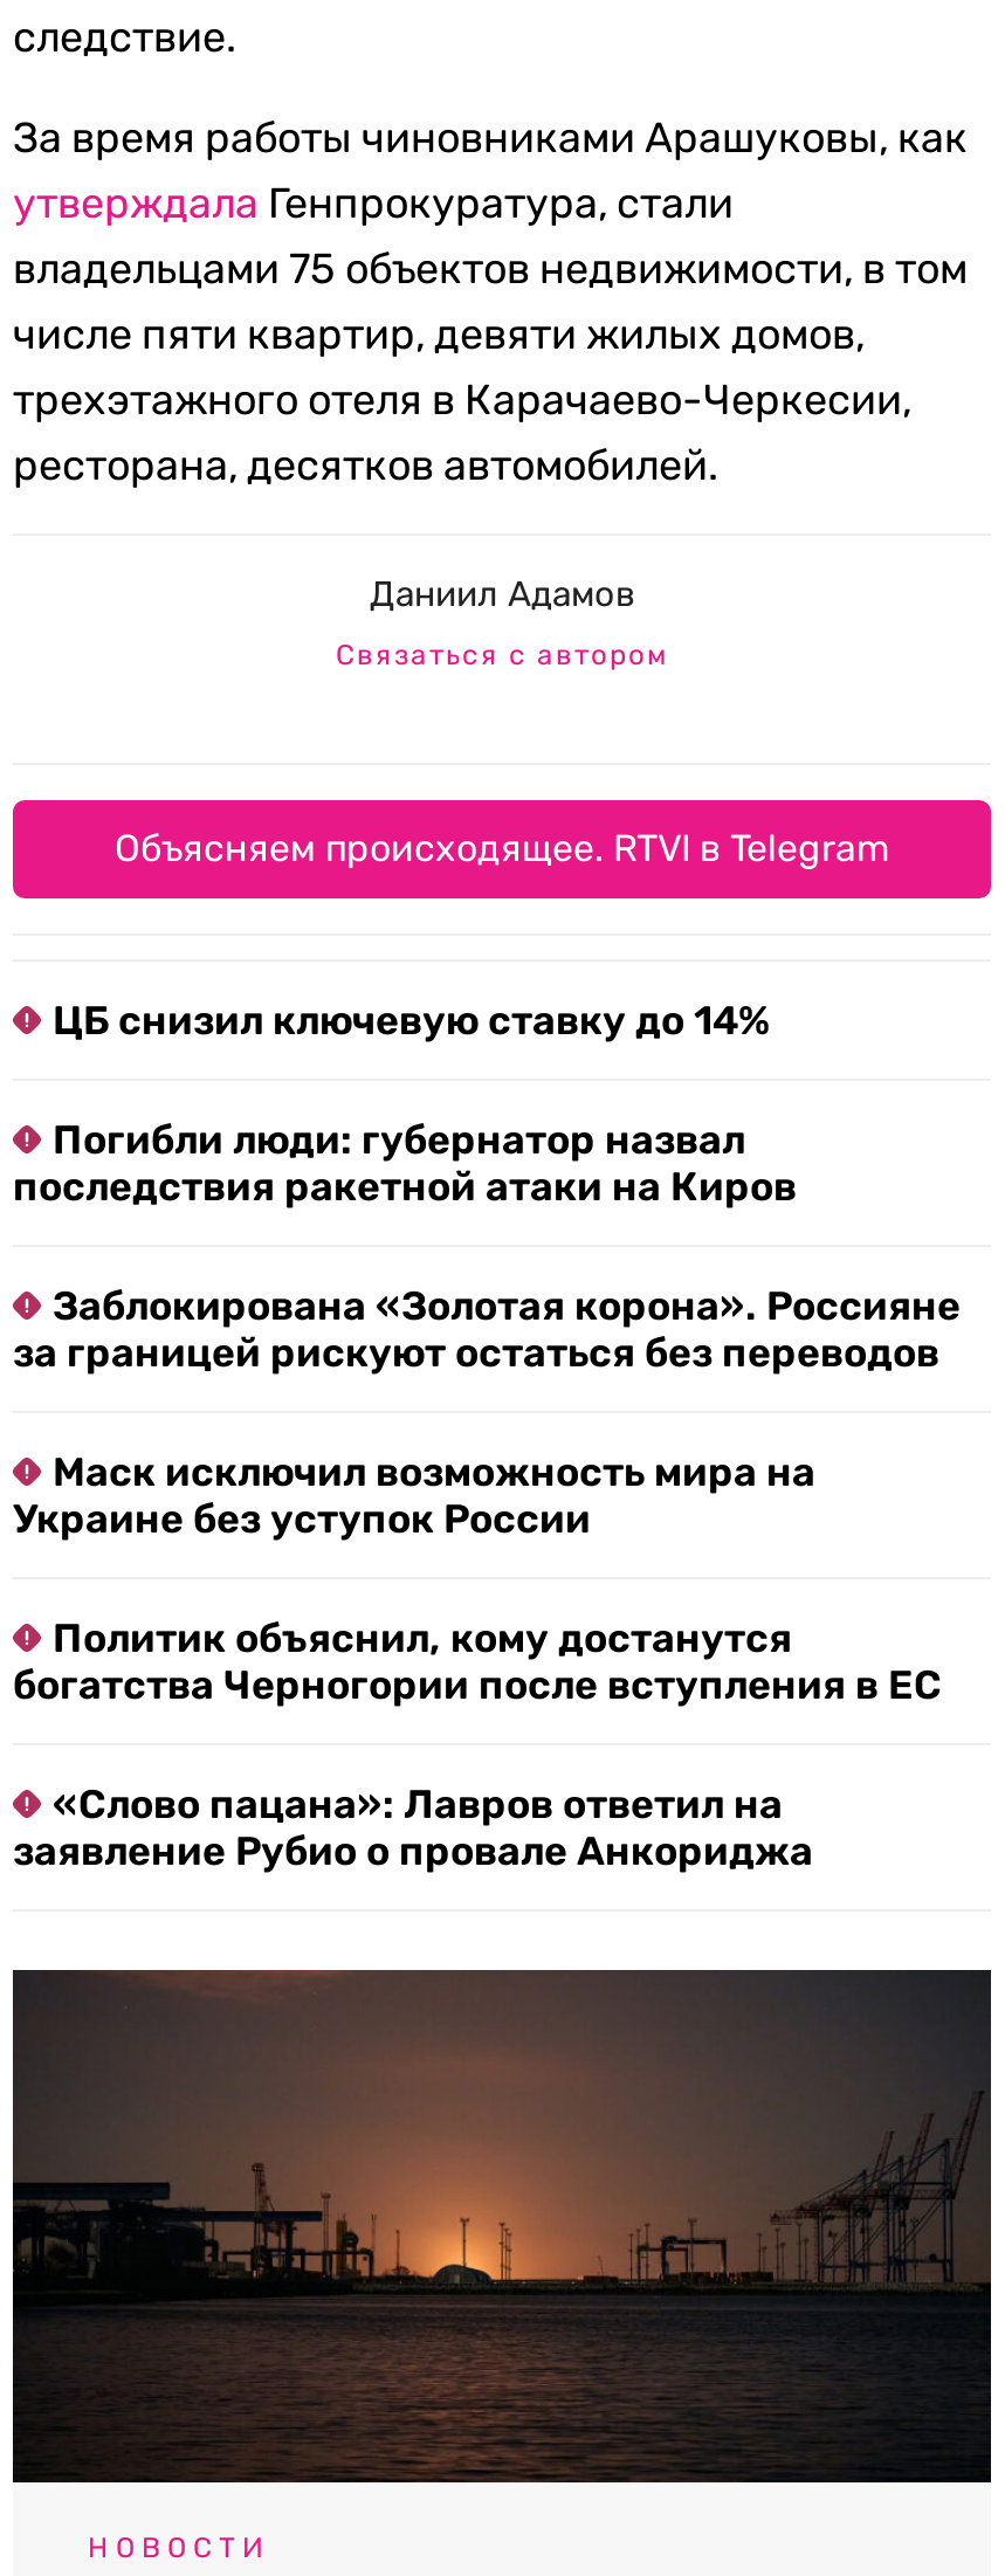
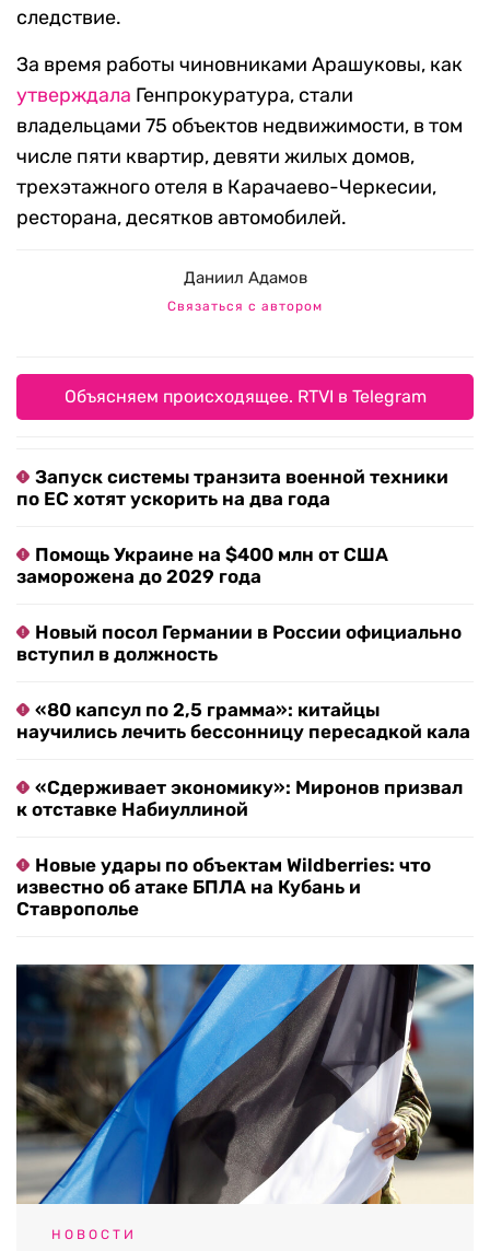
- ЦБ снизил ключевую ставку до 14%
+ Запуск системы транзита военной техники
+ по ЕС хотят ускорить на два года

- Погибли люди: губернатор назвал
- последствия ракетной атаки на Киров
+ Помощь Украине на $400 млн от США
+ заморожена до 2029 года

- Заблокирована «Золотая корона». Россияне
- за границей рискуют остаться без переводов
+ Новый посол Германии в России официально
+ вступил в должность

- Маск исключил возможность мира на
- Украине без уступок России
+ «80 капсул по 2,5 грамма»: китайцы
+ научились лечить бессонницу пересадкой кала

- Политик объяснил, кому достанутся
- богатства Черногории после вступления в ЕС
+ «Сдерживает экономику»: Миронов призвал
+ к отставке Набиуллиной

- «Слово пацана»: Лавров ответил на
- заявление Рубио о провале Анкориджа
+ Новые удары по объектам Wildberries: что
+ известно об атаке БПЛА на Кубань и
+ Ставрополье

- [image]
+ [image]
